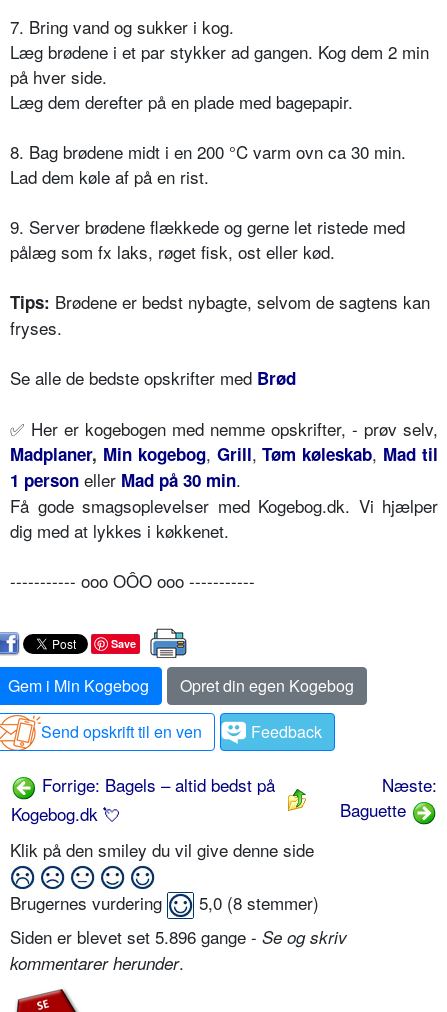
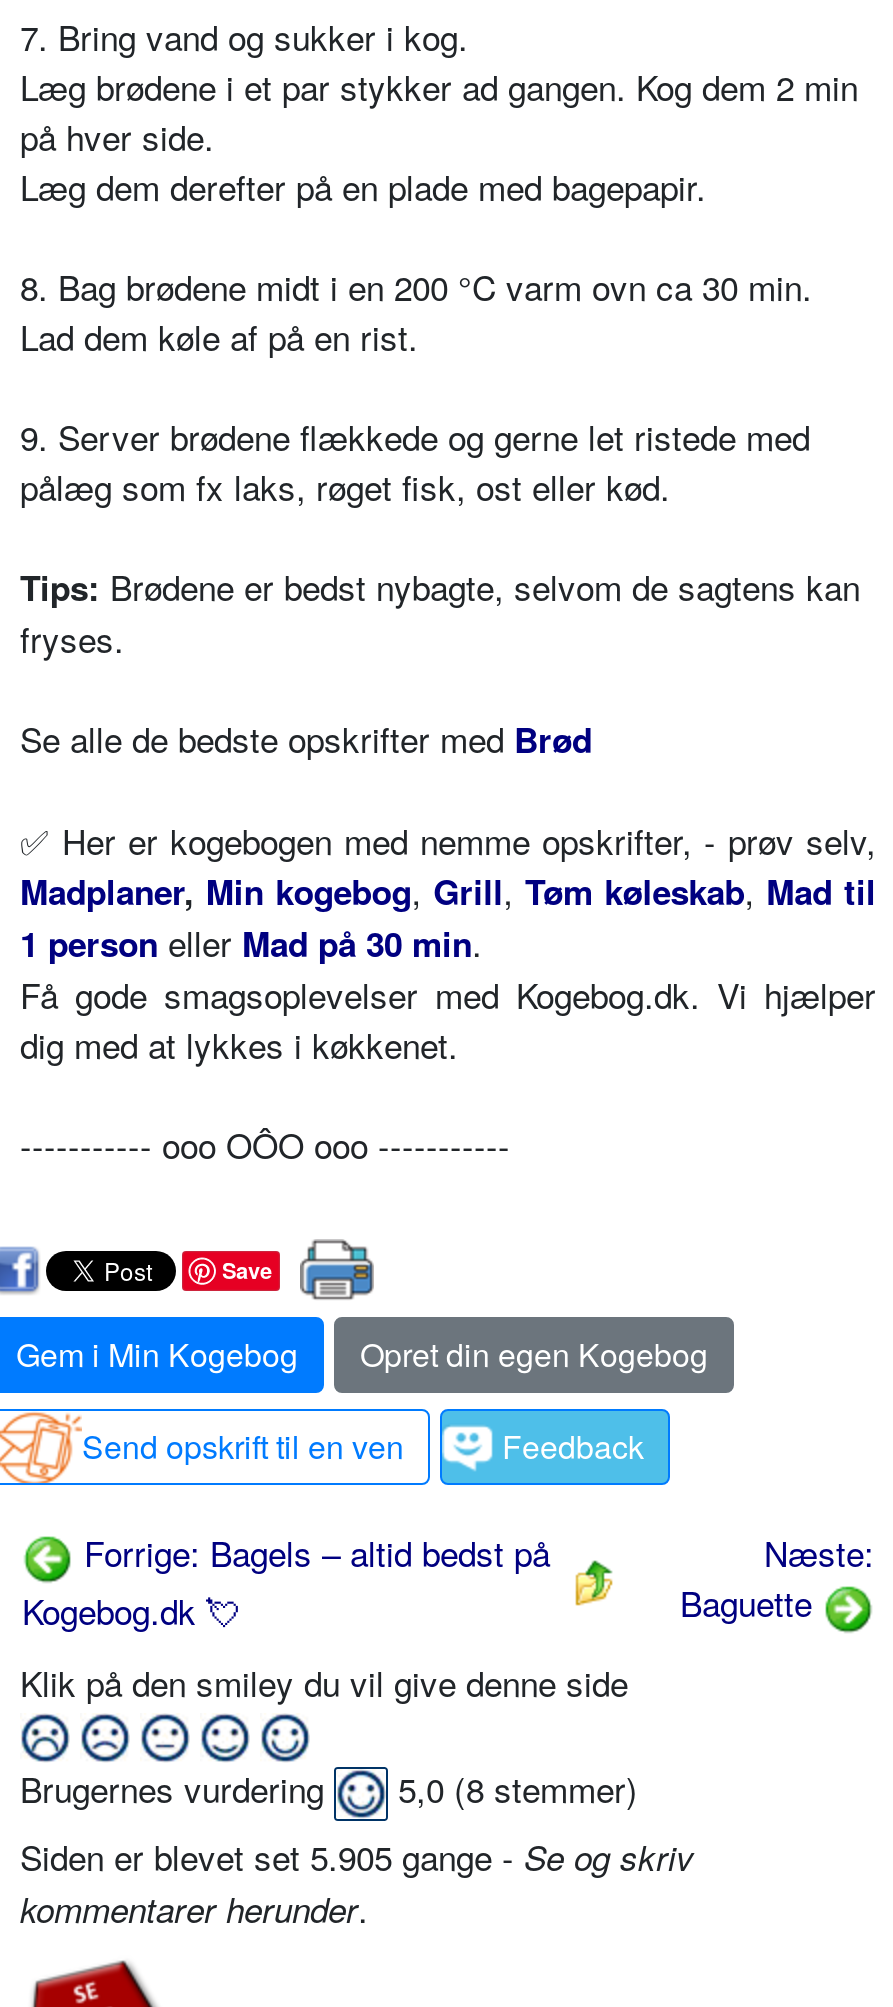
- Siden er blevet set 5.896 gange - Se og skriv
+ Siden er blevet set 5.905 gange - Se og skriv
